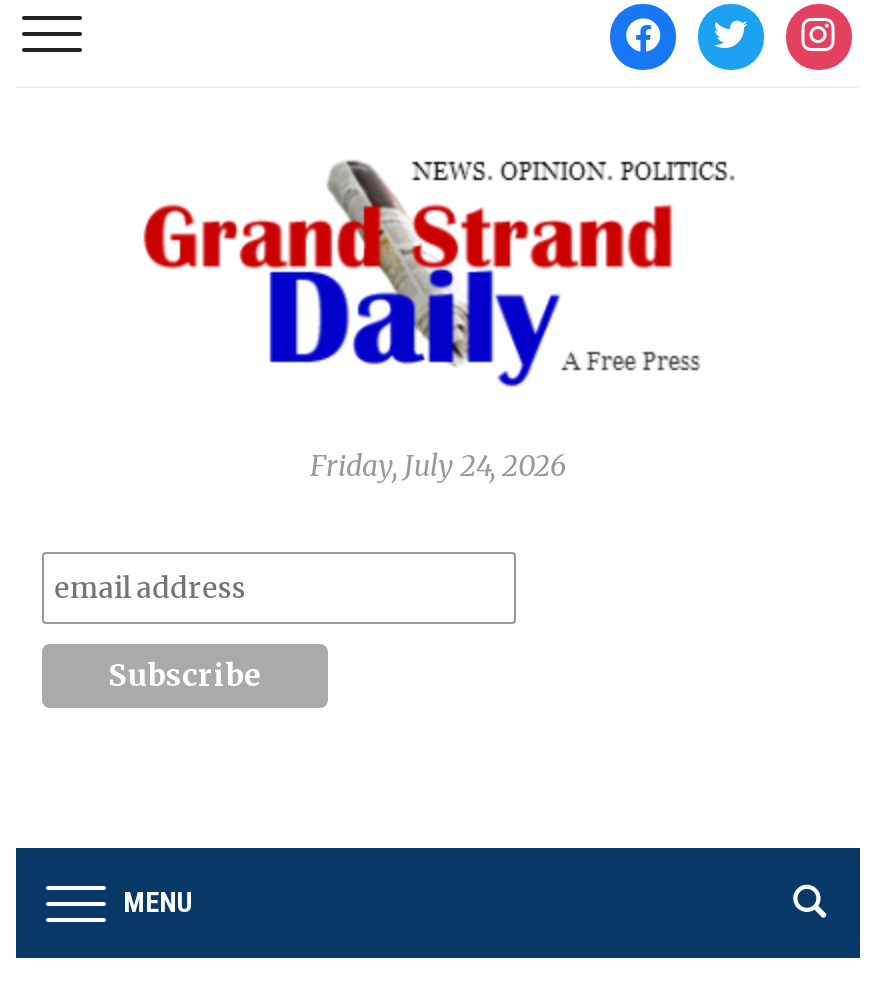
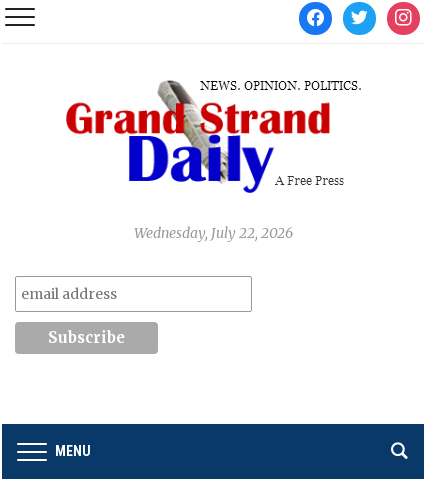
- Friday, July 24, 2026
+ Wednesday, July 22, 2026
